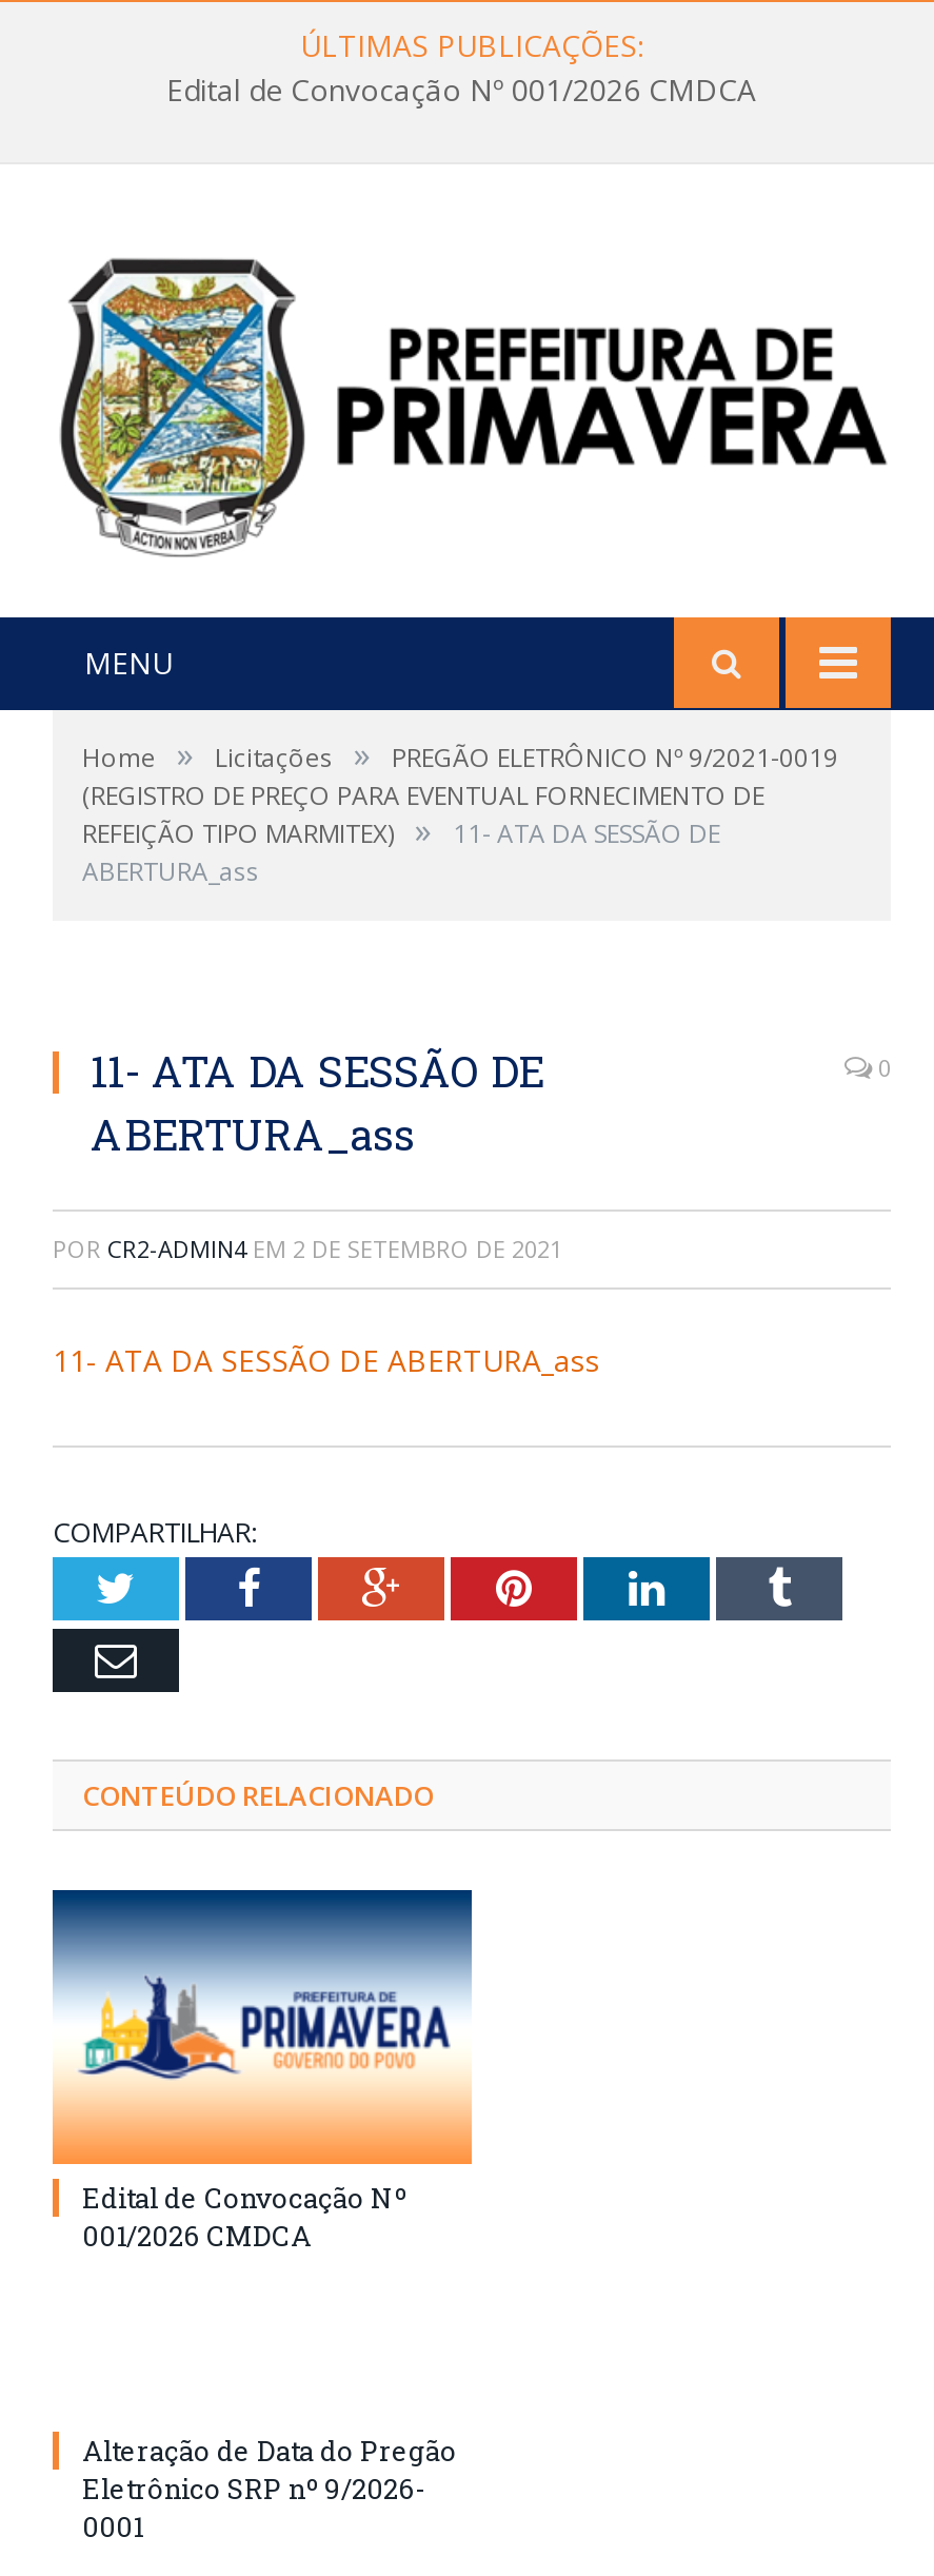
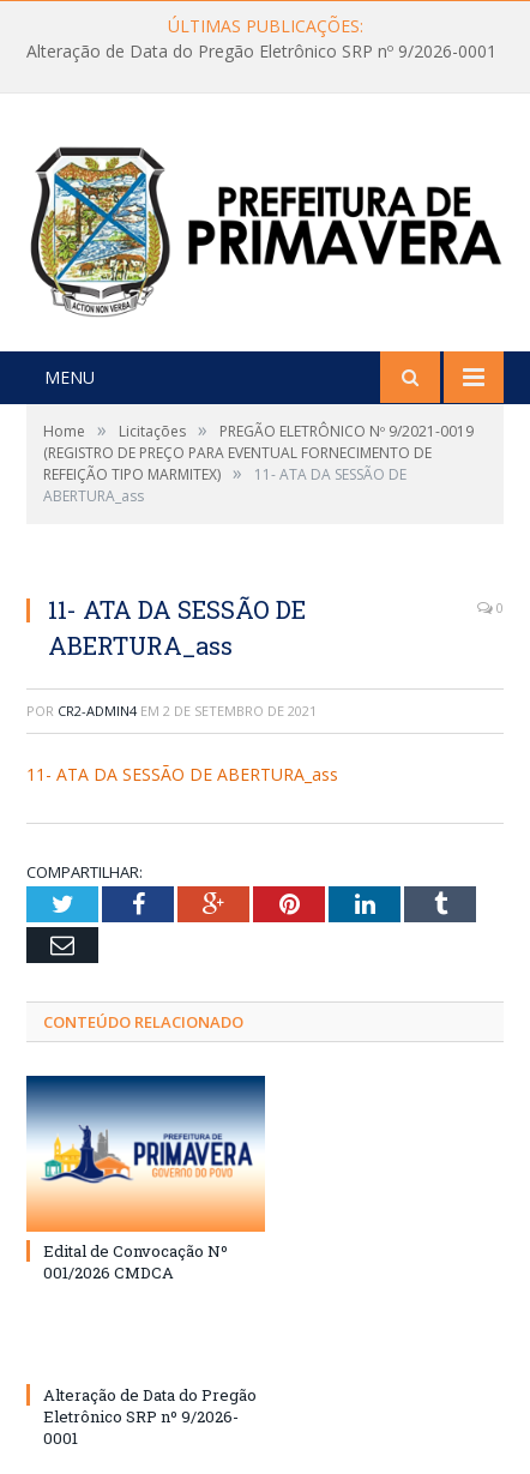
- Edital de Convocação Nº 001/2026 CMDCA
+ Alteração de Data do Pregão Eletrônico SRP nº 9/2026-0001
